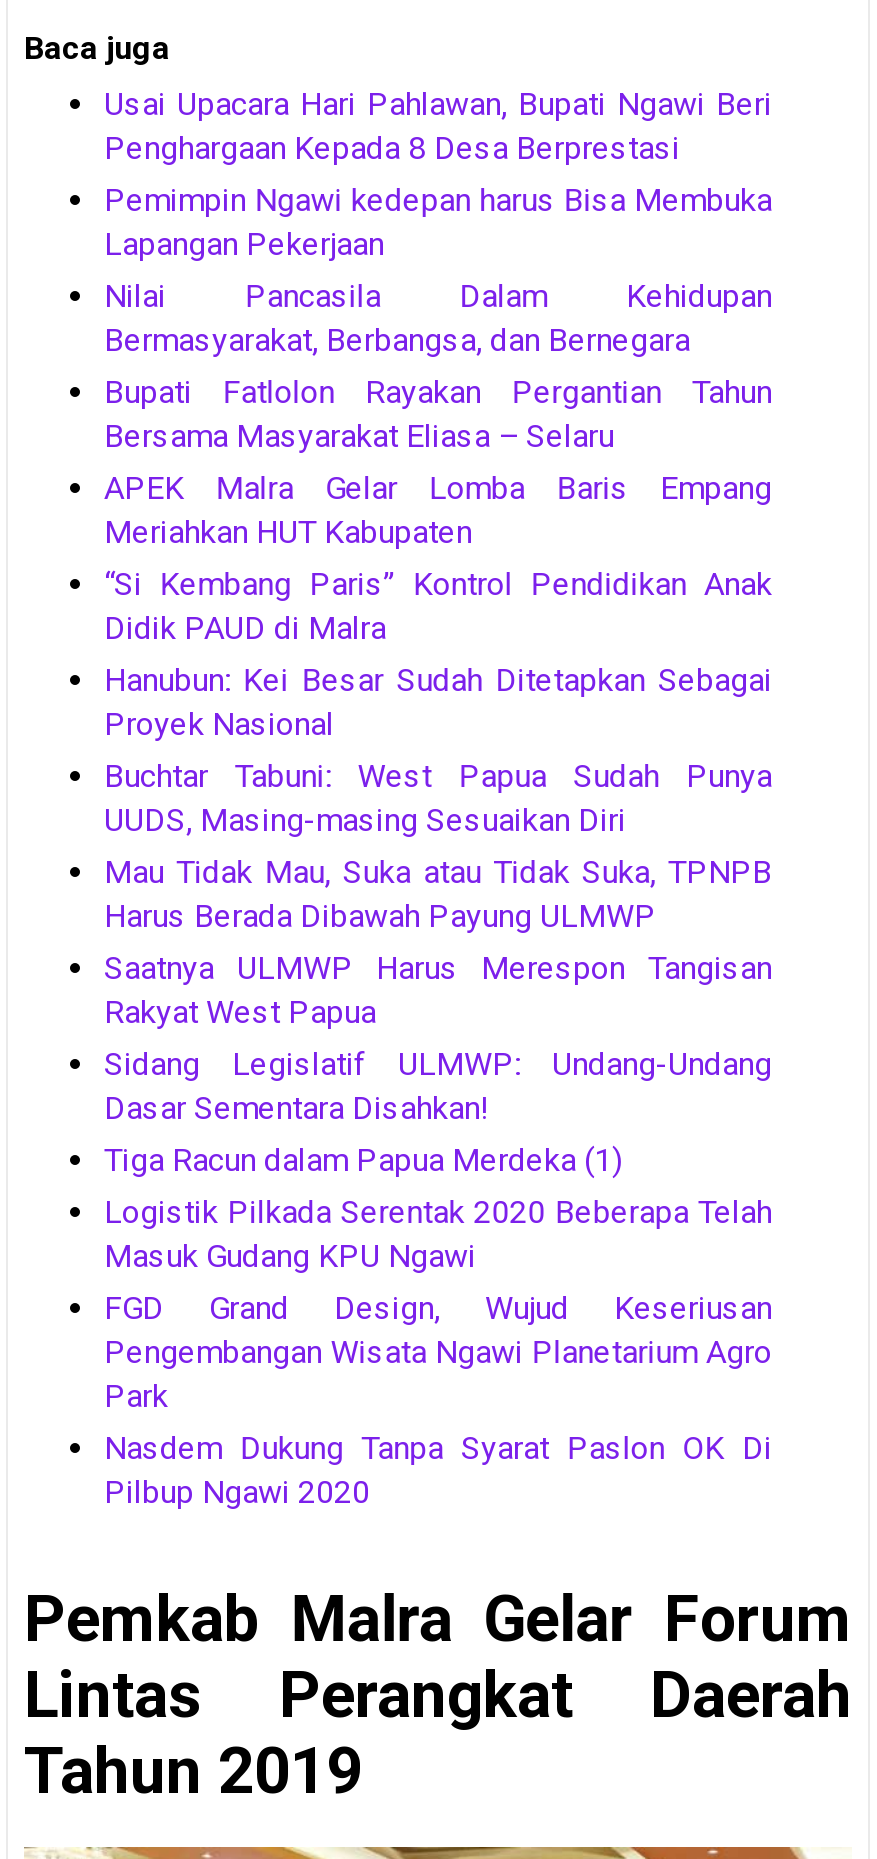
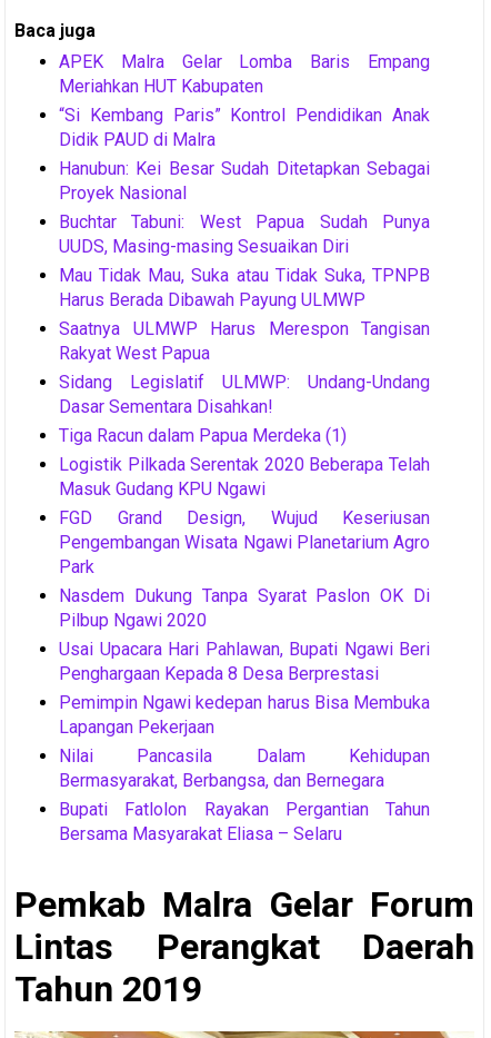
moved down: Usai Upacara Hari Pahlawan, Bupati Ngawi Beri | Penghargaan Kepada 8 Desa Berprestasi | Pemimpin Ngawi kedepan harus Bisa Membuka | Lapangan Pekerjaan | Nilai Pancasila Dalam Kehidupan | Bermasyarakat, Berbangsa, dan Bernegara | Bupati Fatlolon Rayakan Pergantian Tahun | Bersama Masyarakat Eliasa – Selaru

moved up: APEK Malra Gelar Lomba Baris Empang | Meriahkan HUT Kabupaten | “Si Kembang Paris” Kontrol Pendidikan Anak | ... | Nasdem Dukung Tanpa Syarat Paslon OK Di | Pilbup Ngawi 2020
